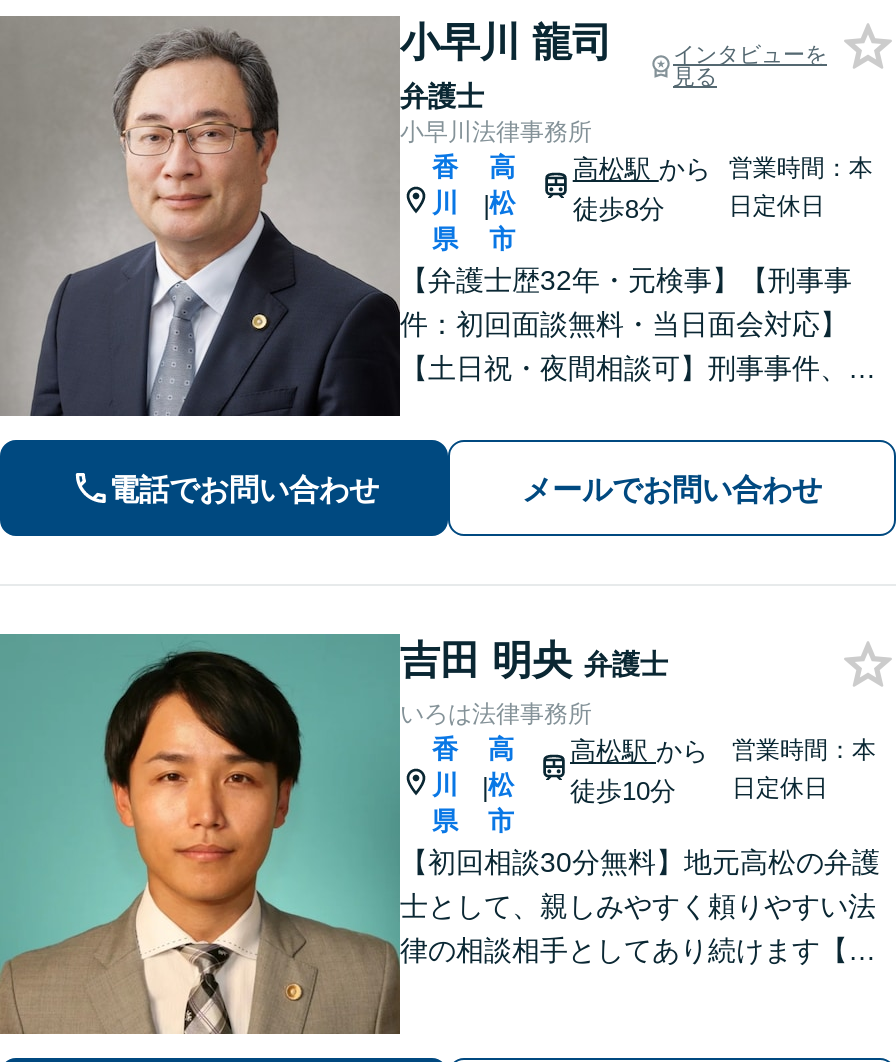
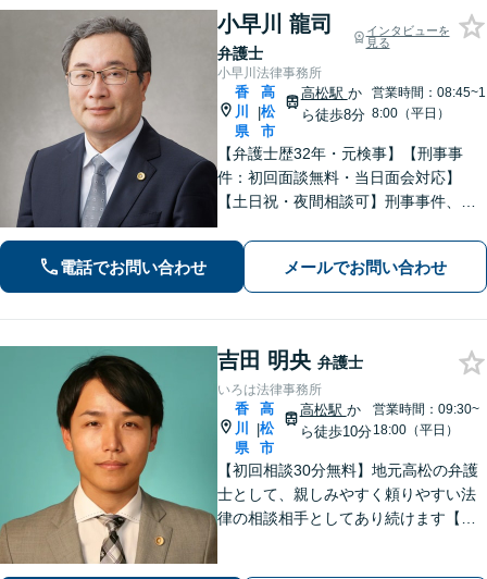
- 営業時間：本
- 日定休日
+ 営業時間：08:45~1
+ 8:00（平日）

- 営業時間：本
- 日定休日
+ 営業時間：09:30~
+ 18:00（平日）
